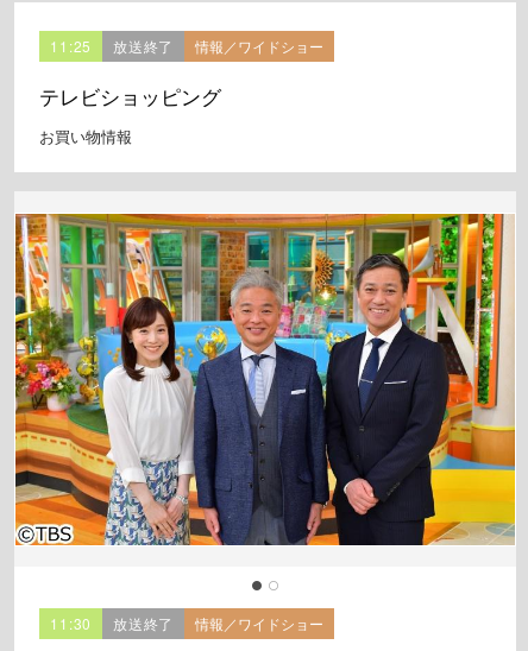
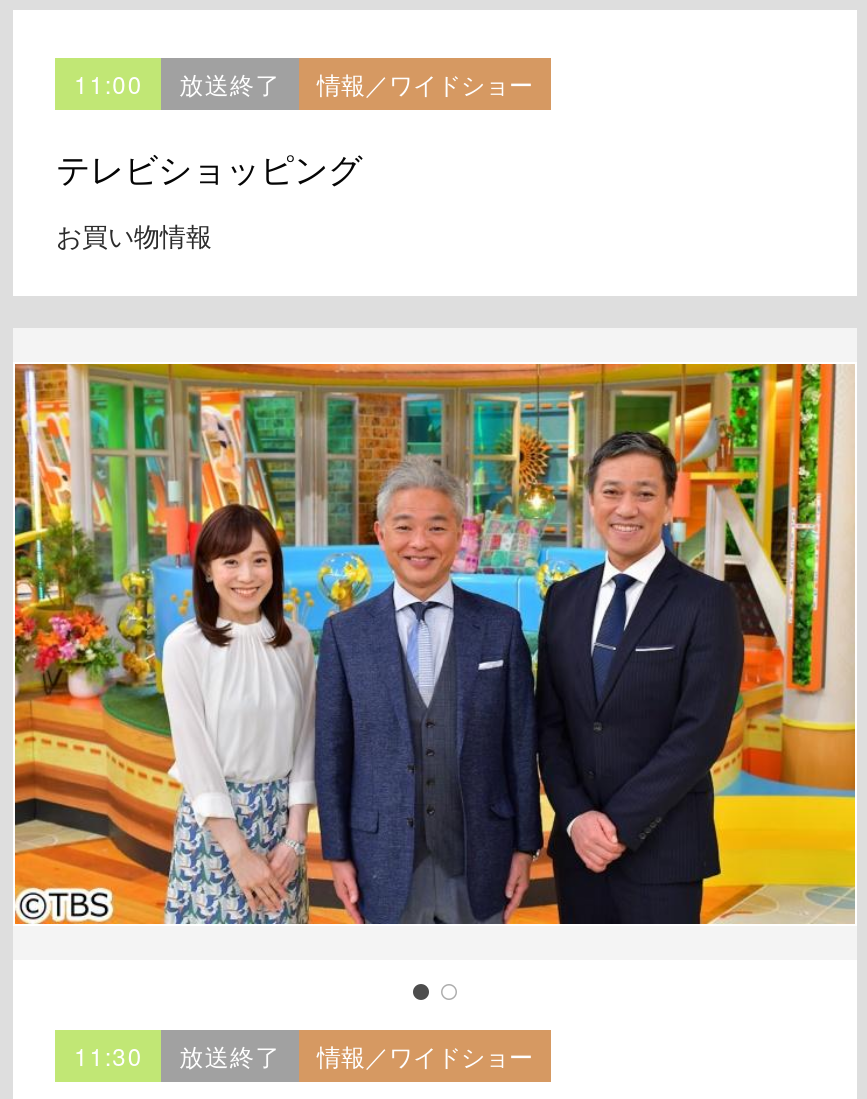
- 11:25 放送終了 情報／ワイドショー
+ 11:00 放送終了 情報／ワイドショー
